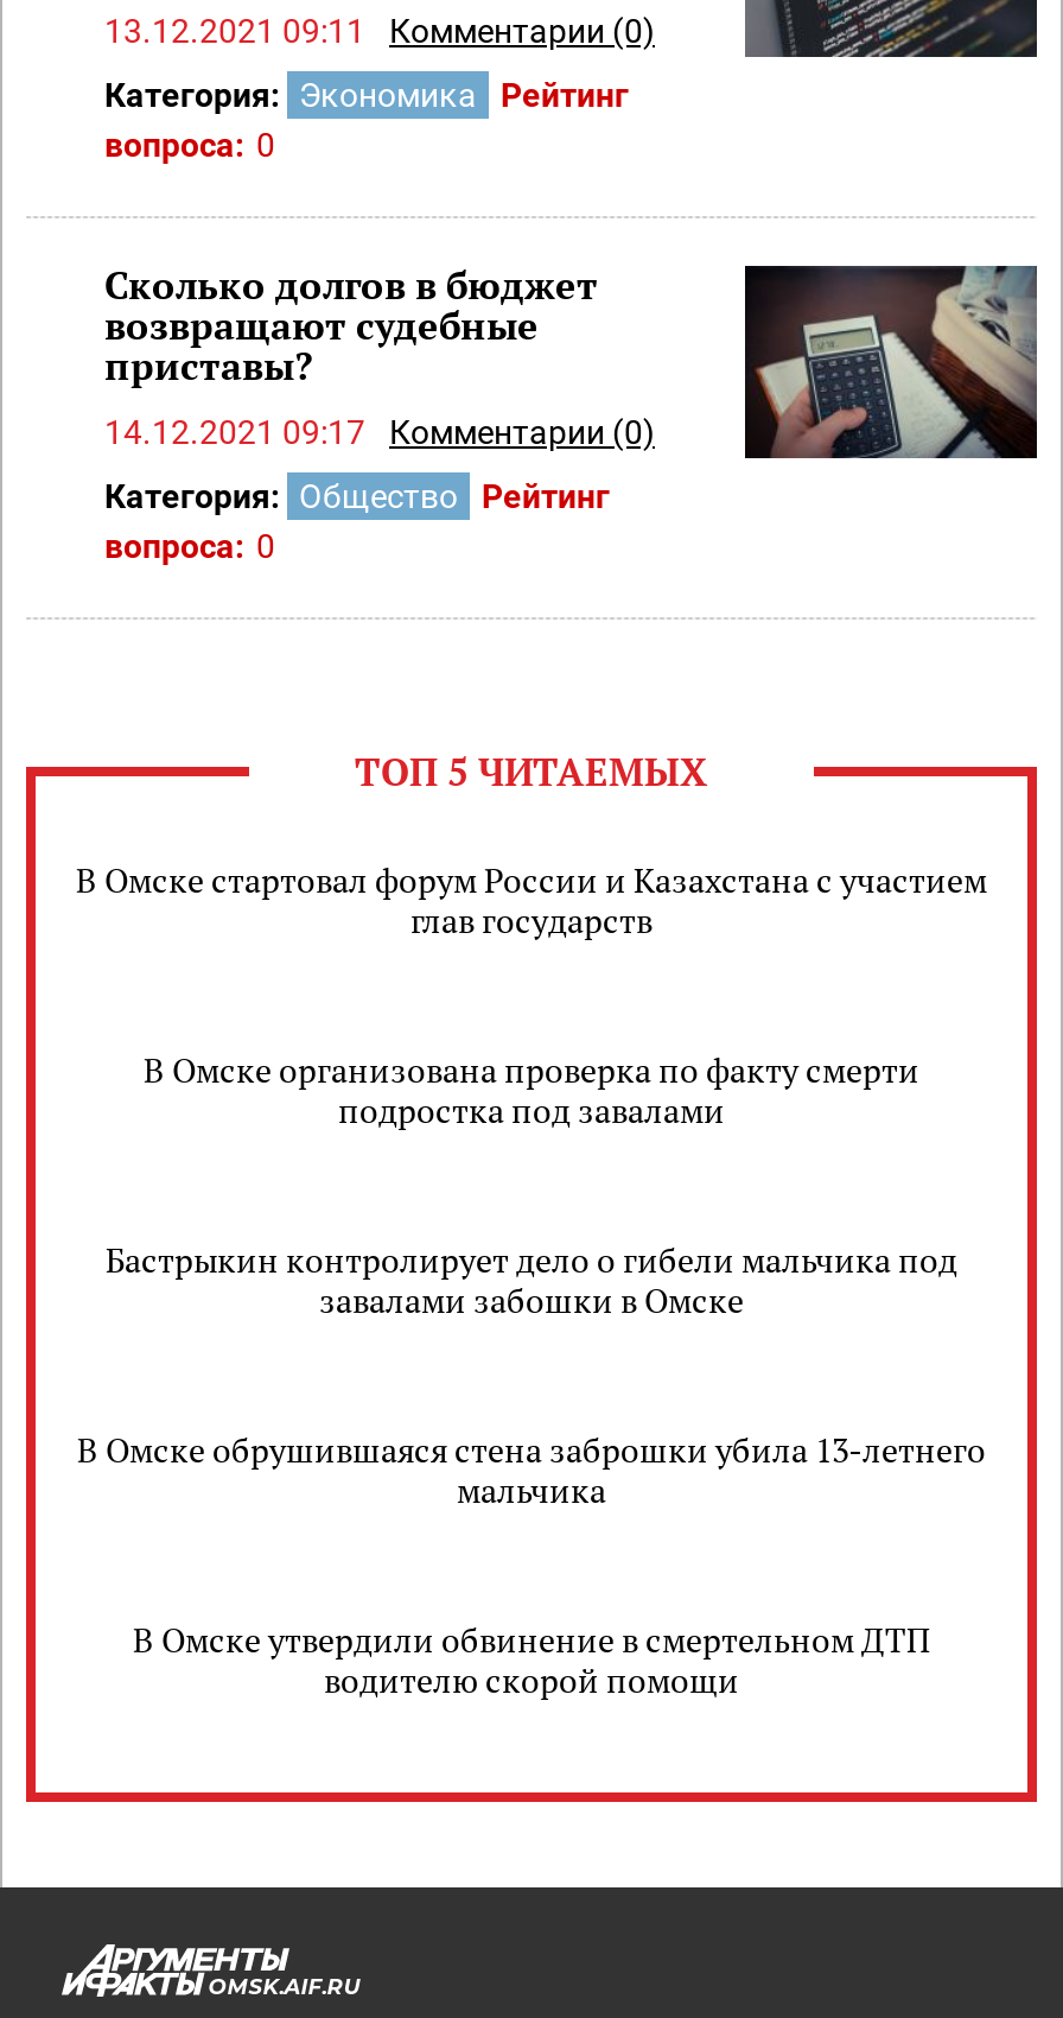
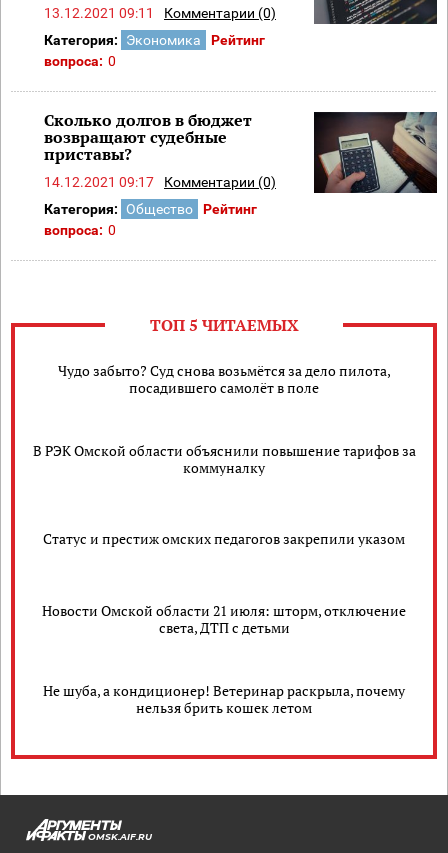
- В Омске стартовал форум России и Казахстана с участием
- глав государств
+ Чудо забыто? Суд снова возьмётся за дело пилота,
+ посадившего самолёт в поле

- В Омске организована проверка по факту смерти
- подростка под завалами
+ В РЭК Омской области объяснили повышение тарифов за
+ коммуналку

- Бастрыкин контролирует дело о гибели мальчика под
- завалами забошки в Омске
+ Статус и престиж омских педагогов закрепили указом

- В Омске обрушившаяся стена заброшки убила 13-летнего
- мальчика
+ Новости Омской области 21 июля: шторм, отключение
+ света, ДТП с детьми

- В Омске утвердили обвинение в смертельном ДТП
- водителю скорой помощи
+ Не шуба, а кондиционер! Ветеринар раскрыла, почему
+ нельзя брить кошек летом
